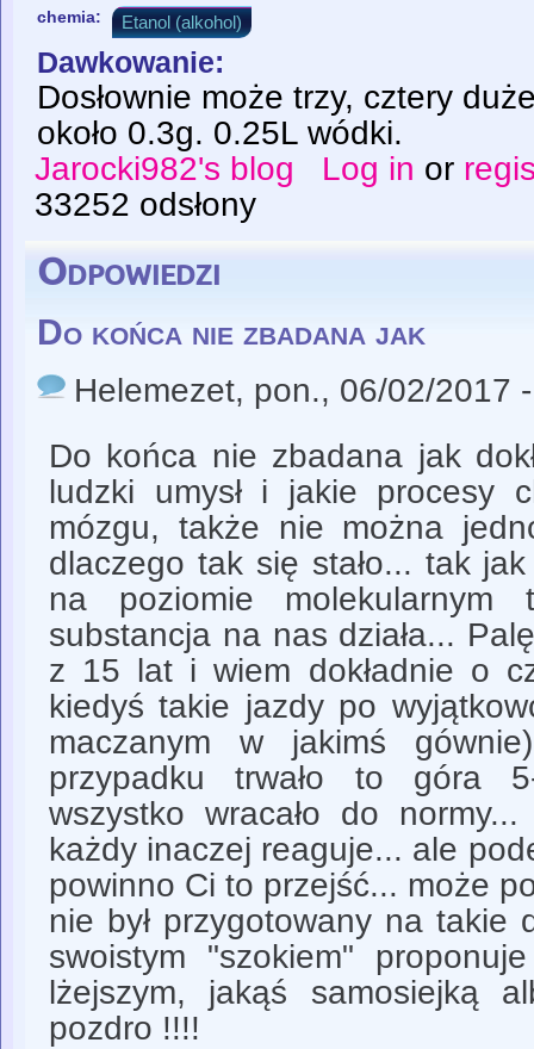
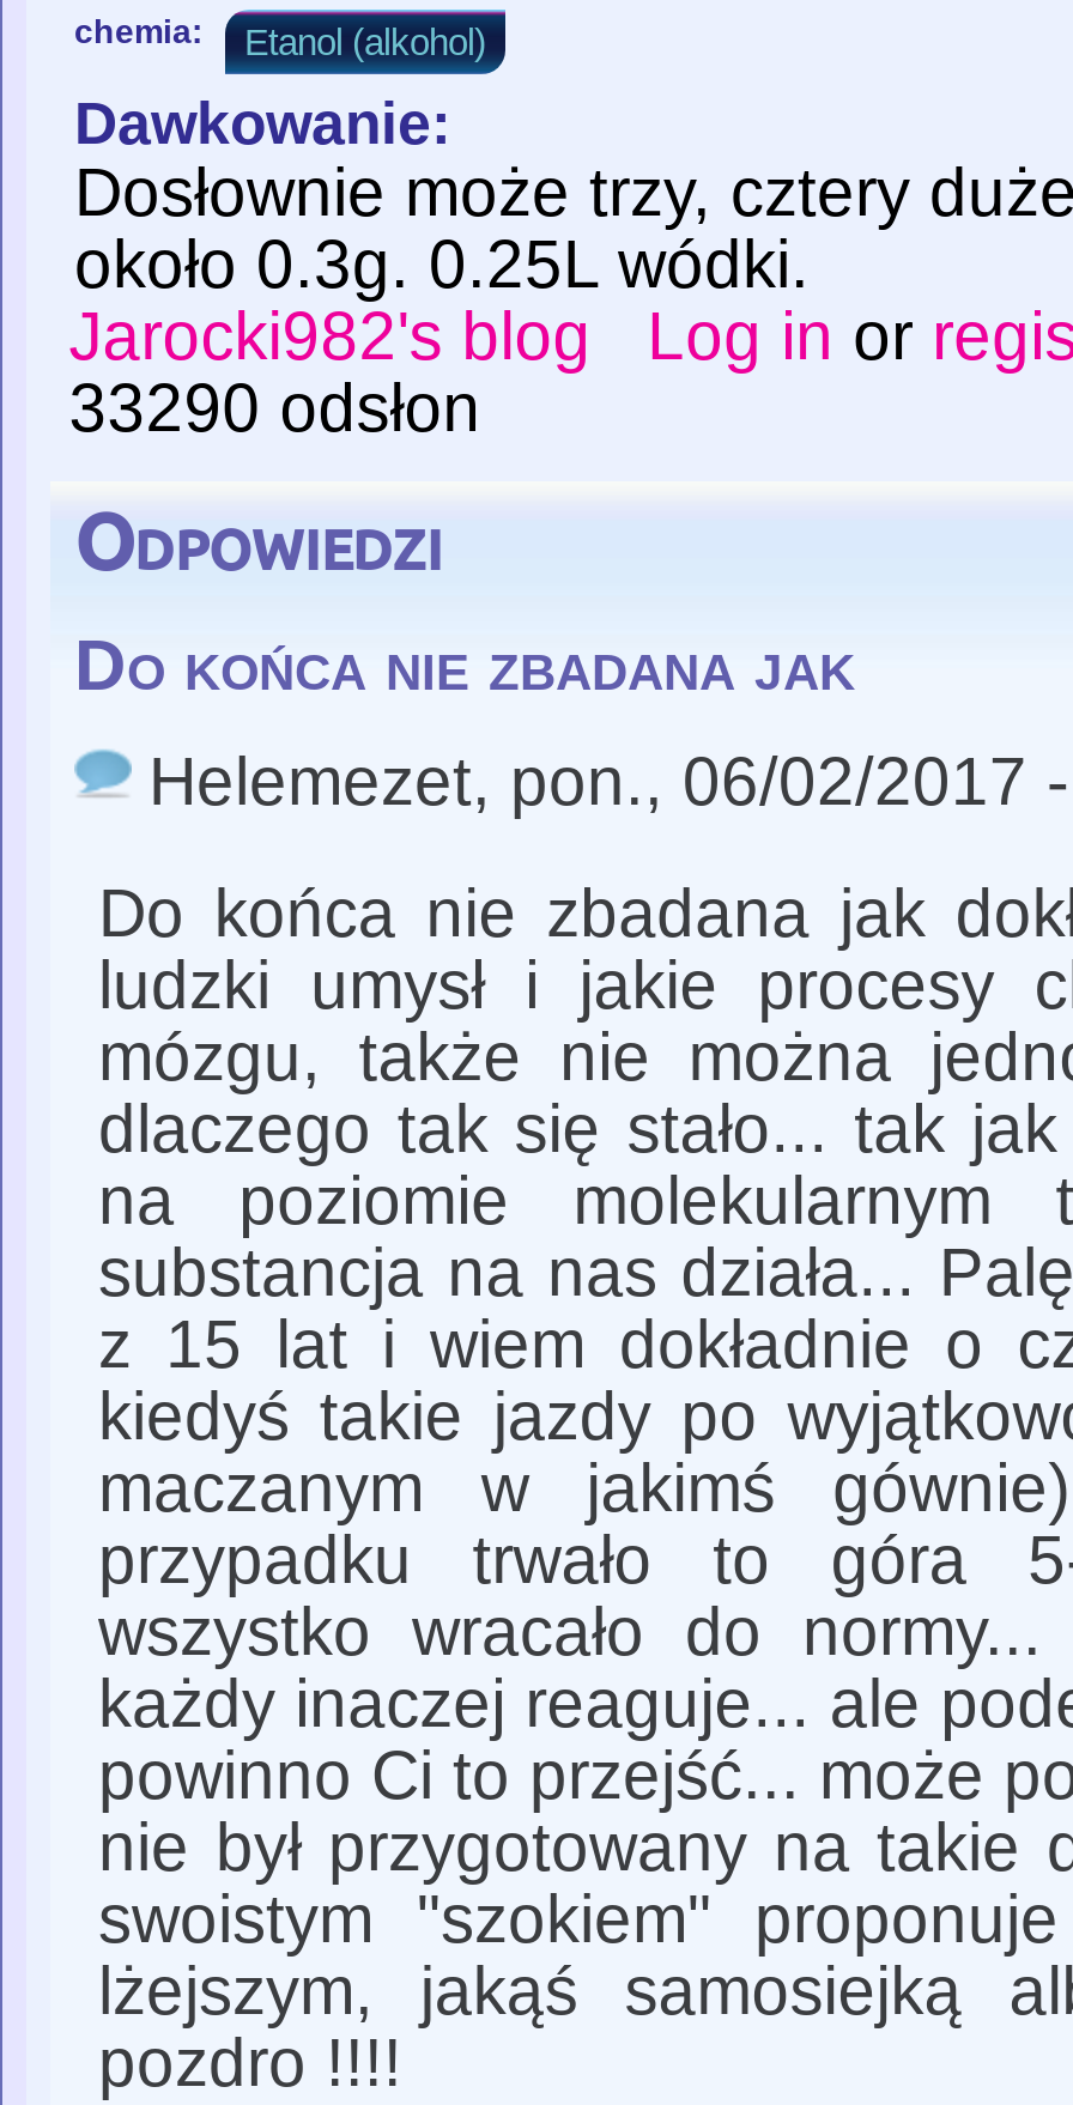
- 33252 odsłony
+ 33290 odsłon
